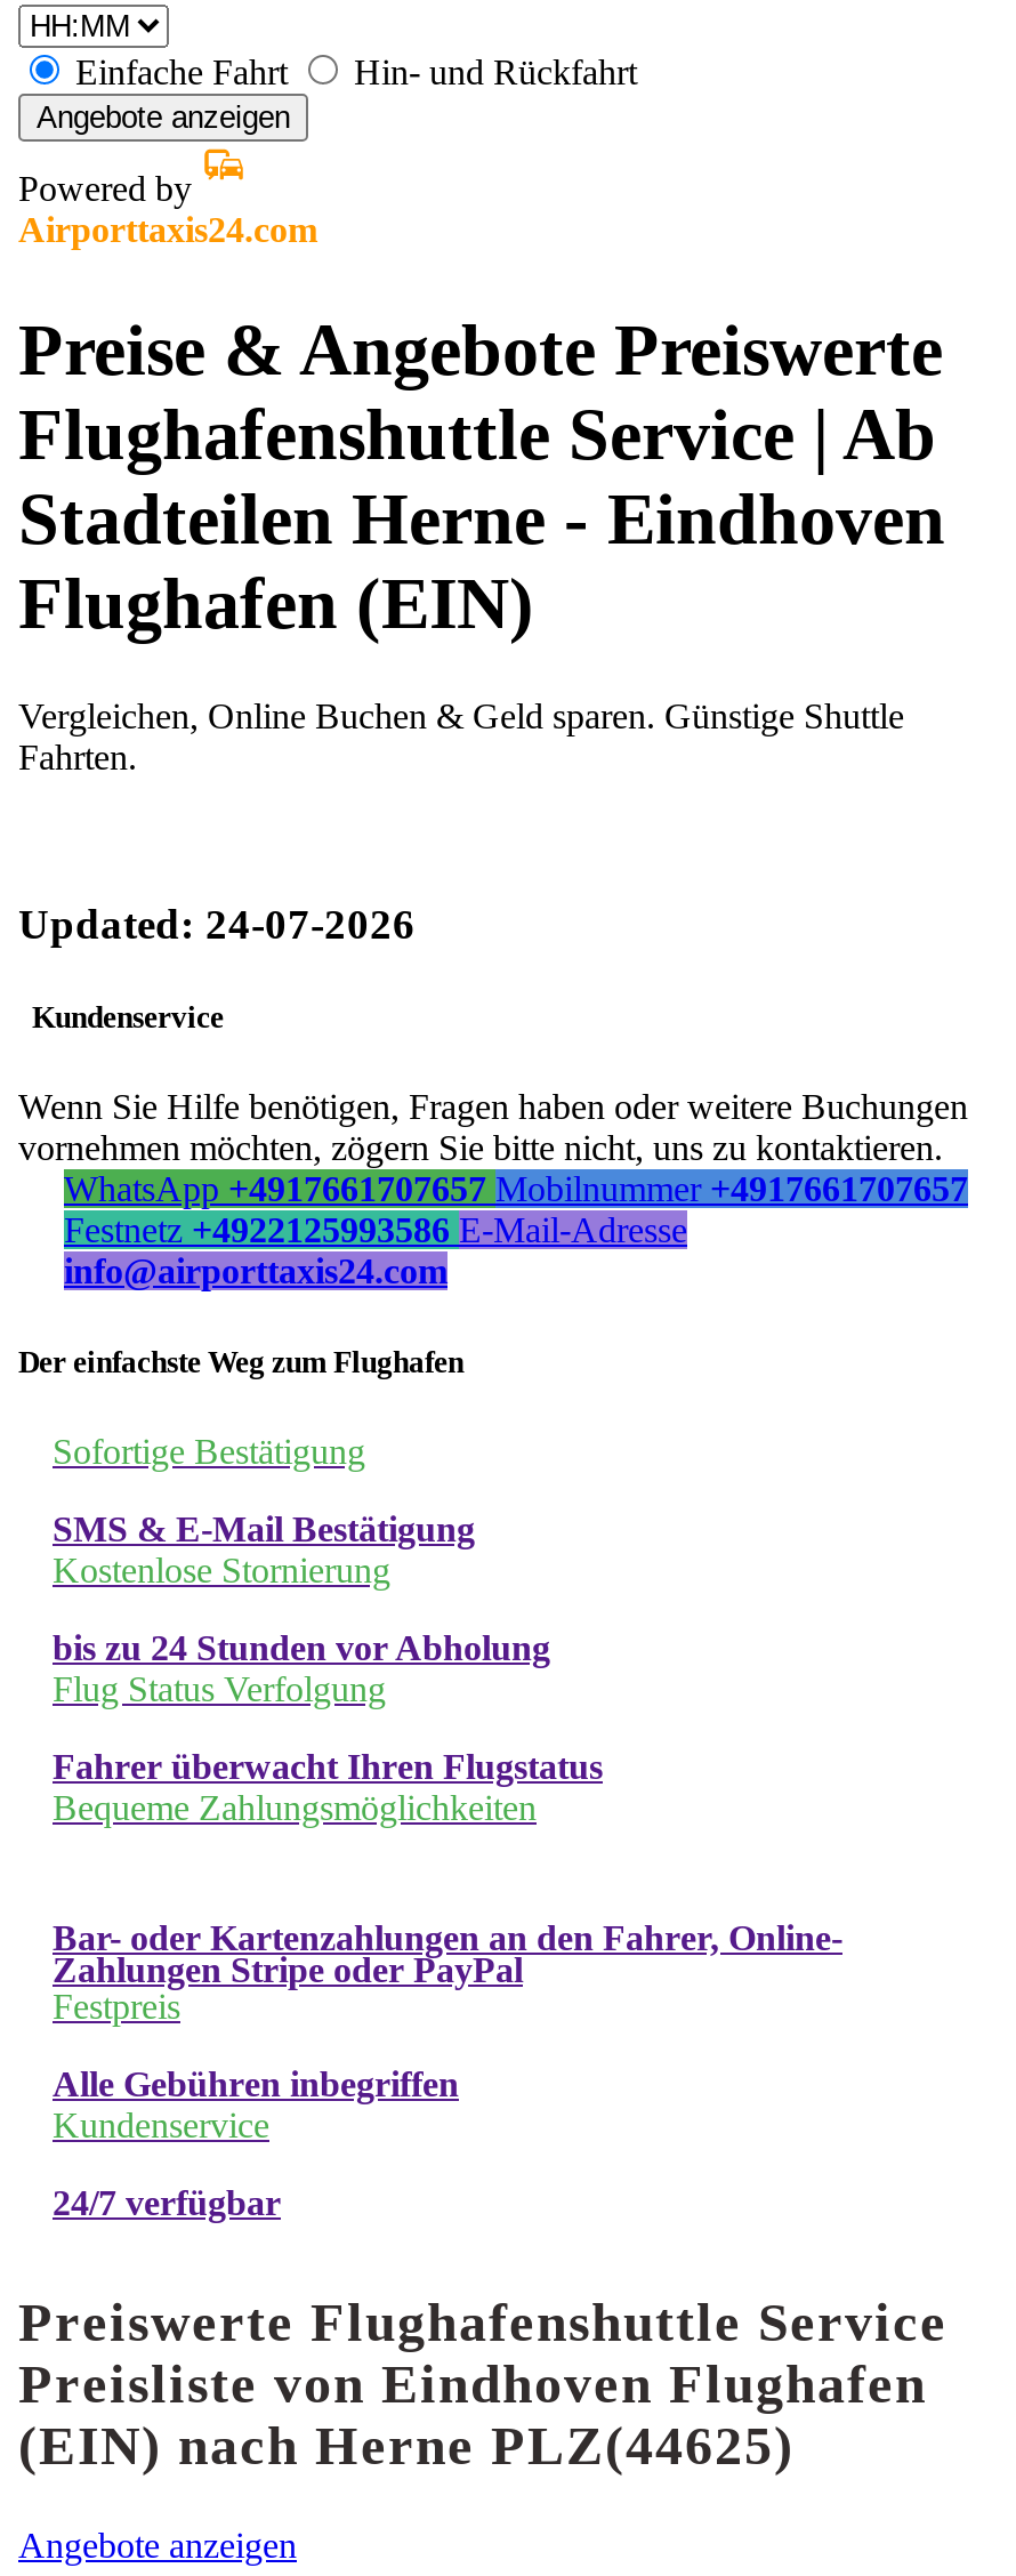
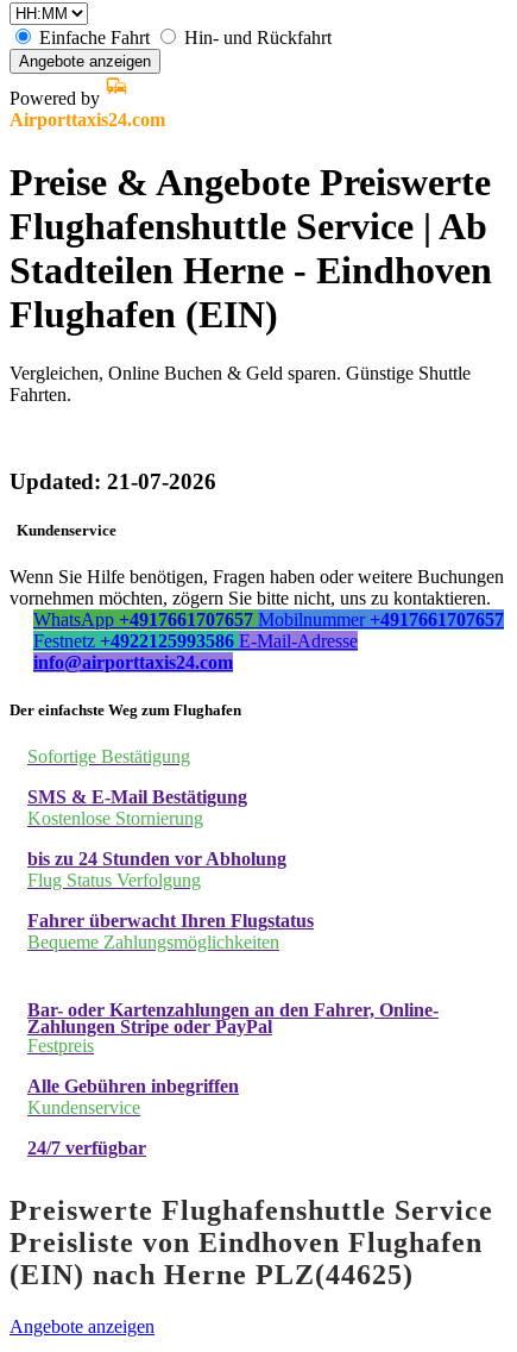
- Updated: 24-07-2026
+ Updated: 21-07-2026
